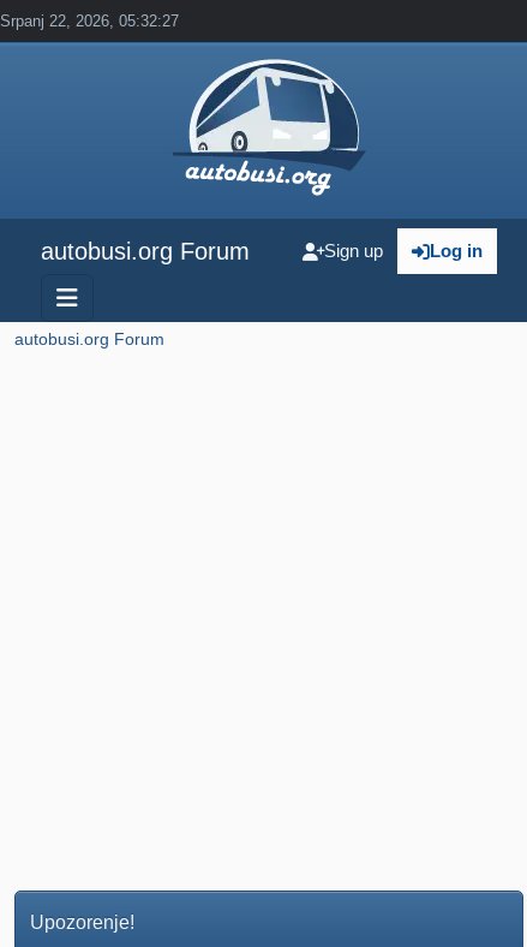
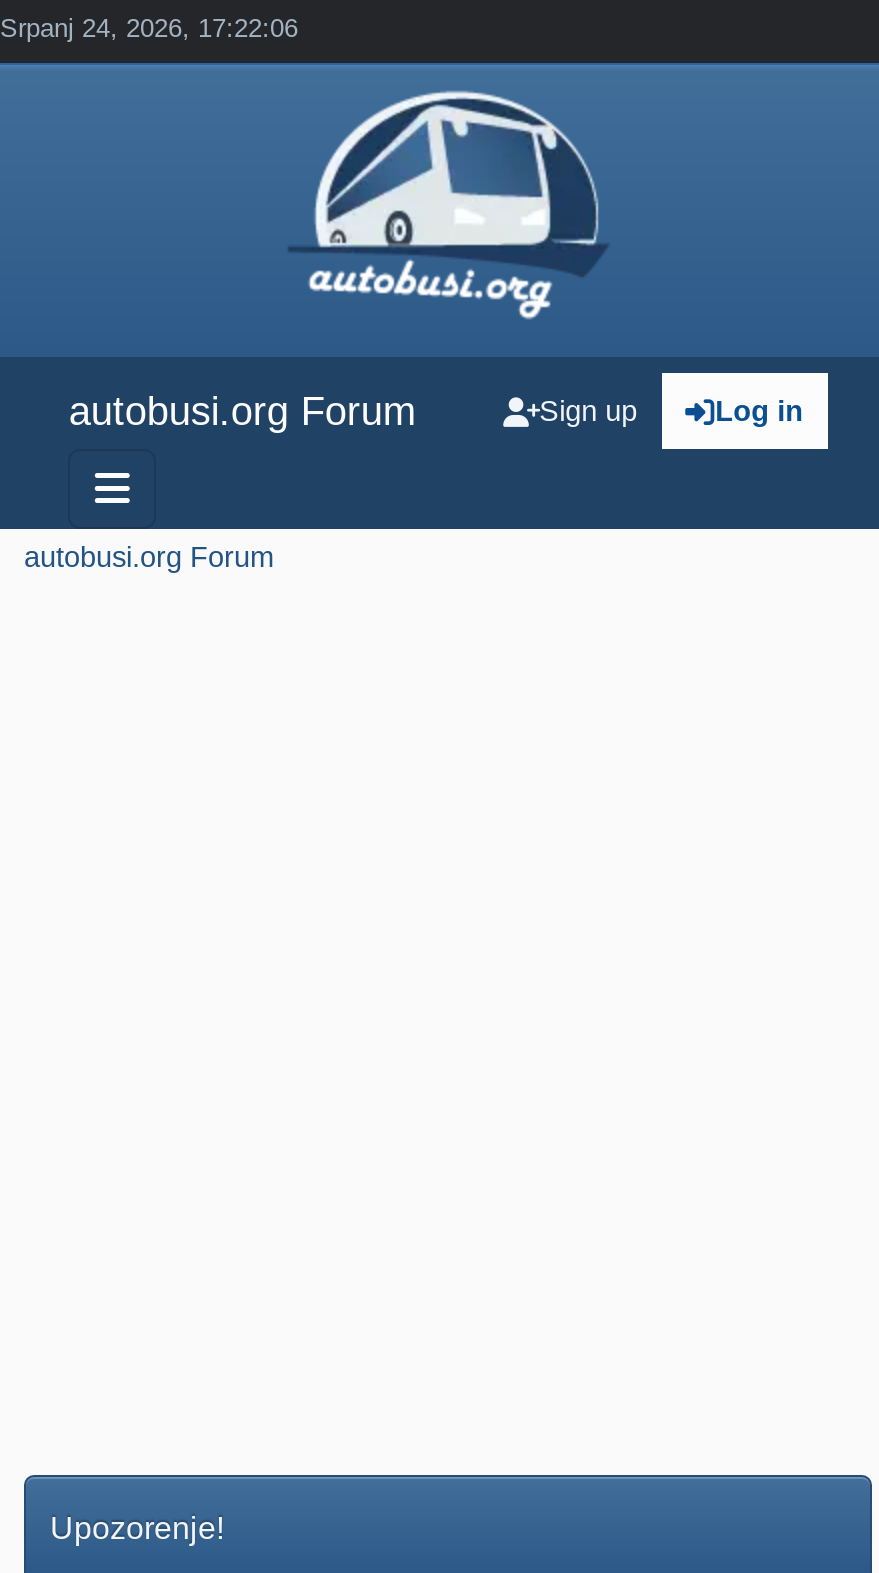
- Srpanj 22, 2026, 05:32:27
+ Srpanj 24, 2026, 17:22:06
